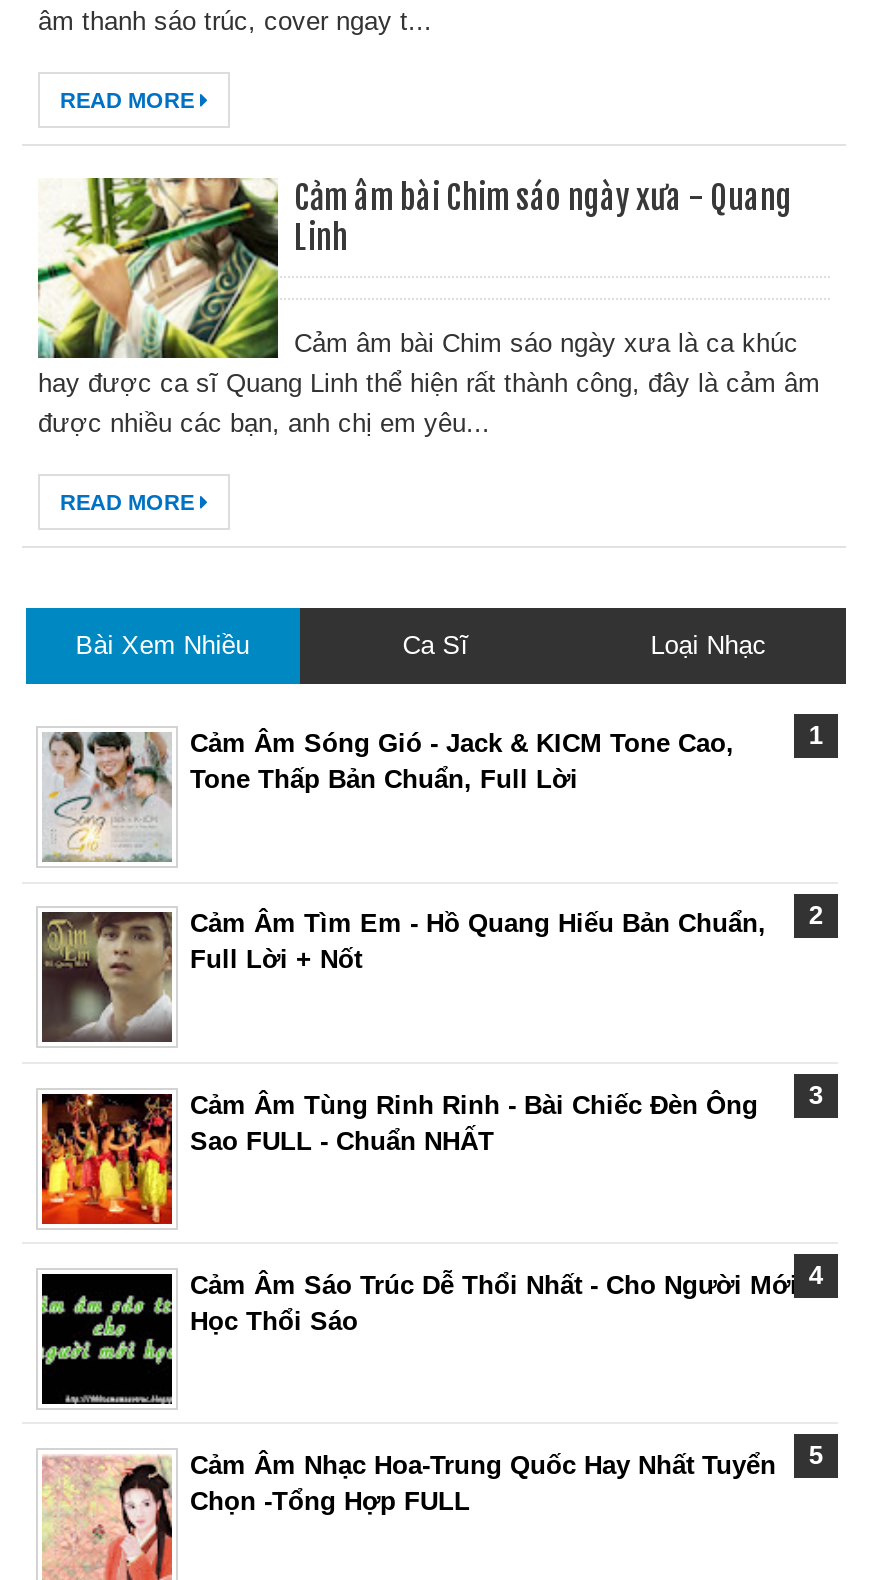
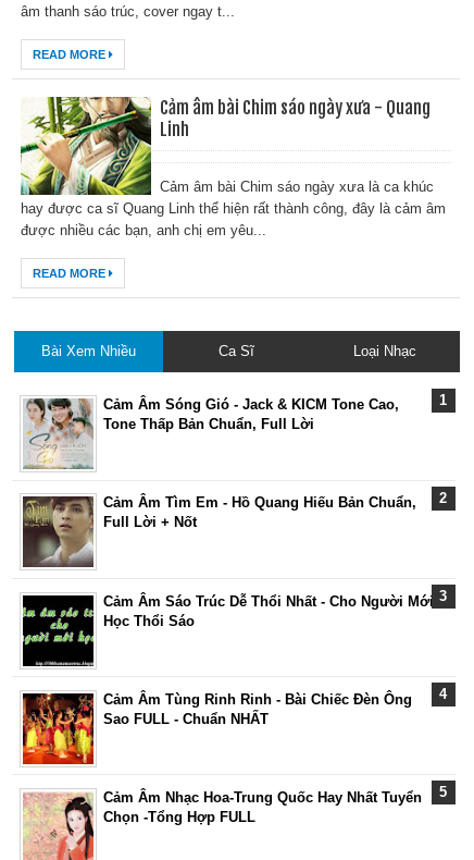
moved down: [image] | Cảm Âm Tùng Rinh Rinh - Bài Chiếc Đèn Ông | Sao FULL - Chuẩn NHẤT

moved up: [image] | Cảm Âm Sáo Trúc Dễ Thổi Nhất - Cho Người Mới | Học Thổi Sáo
